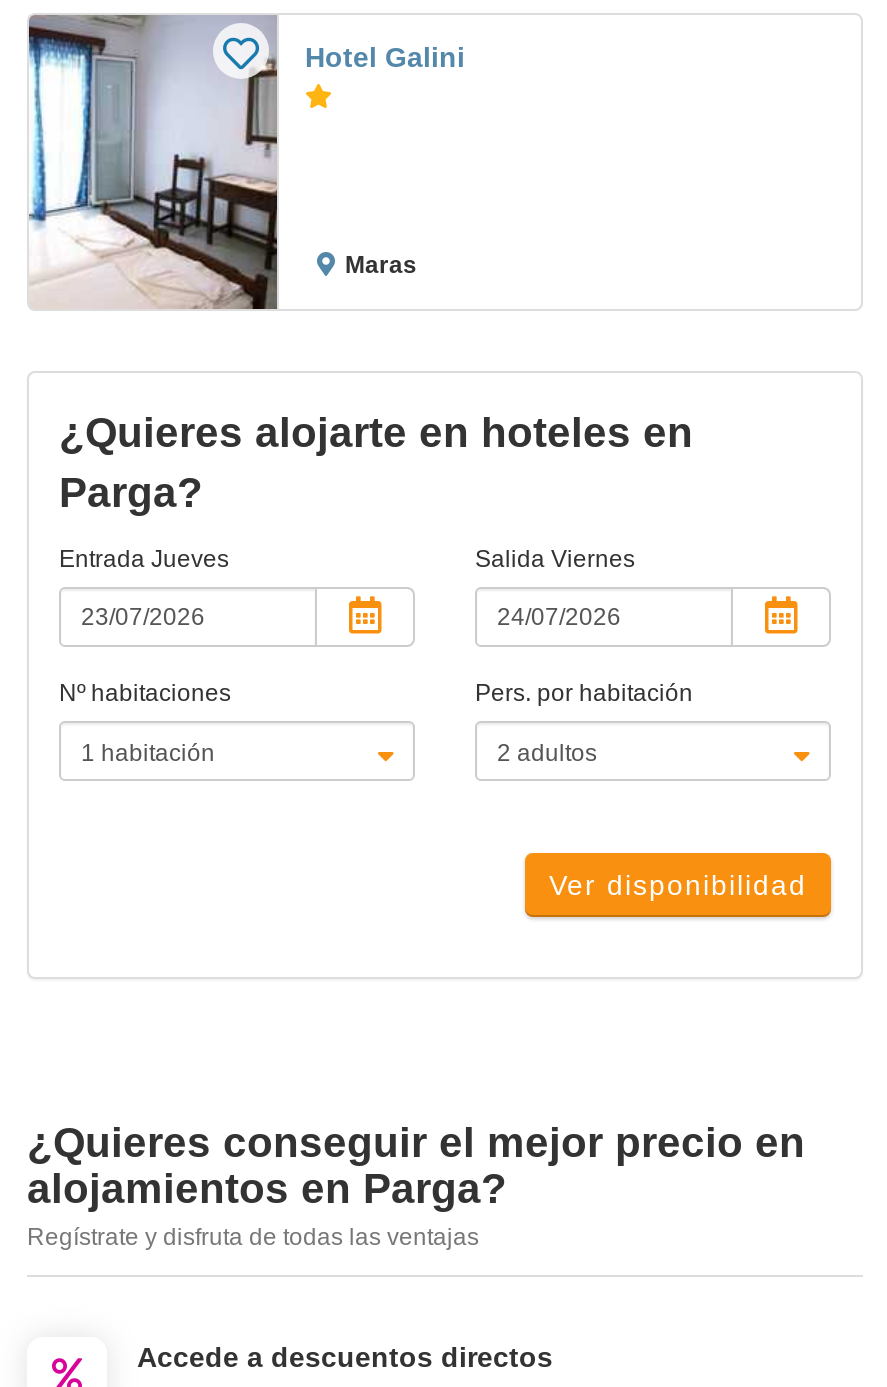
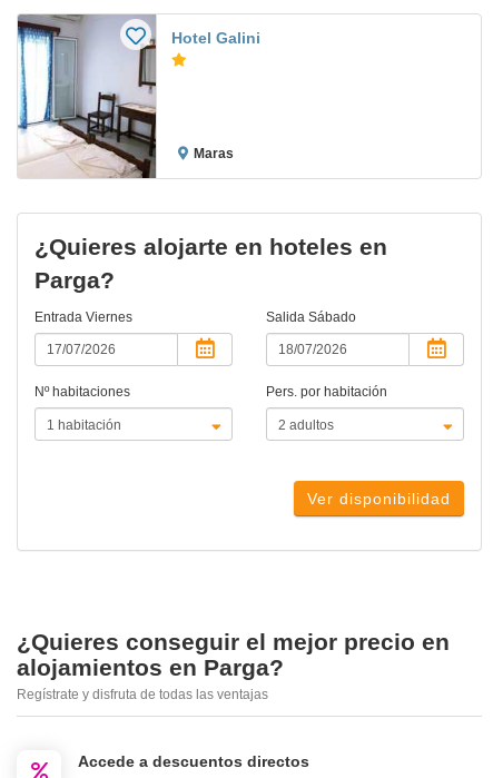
- Entrada Jueves
+ Entrada Viernes

- Salida Viernes
+ Salida Sábado
